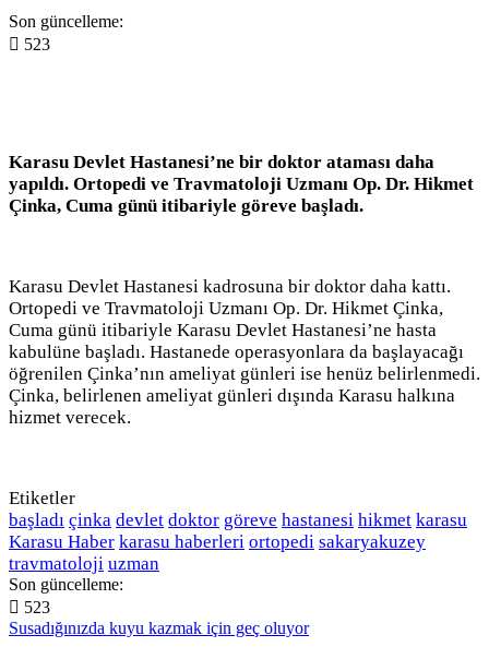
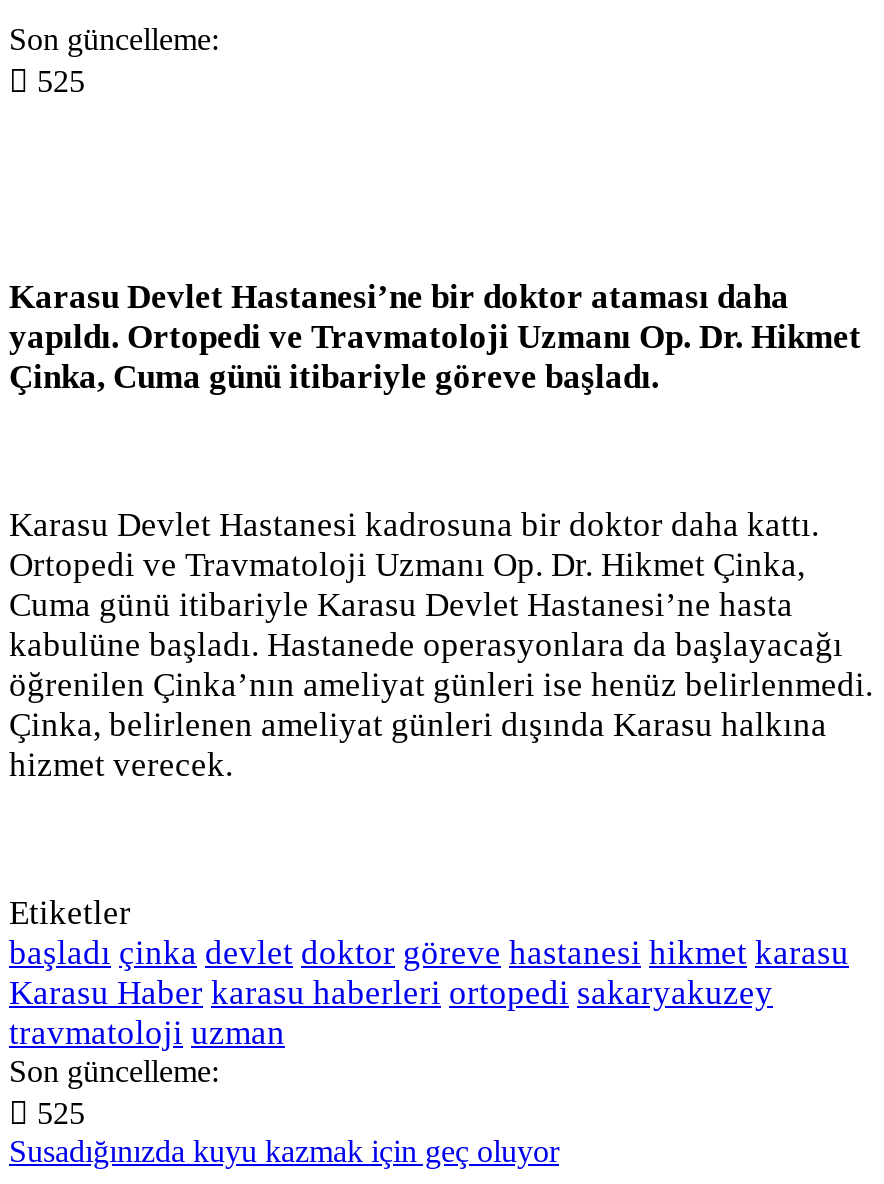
- 523
+ 525

- 523
+ 525
